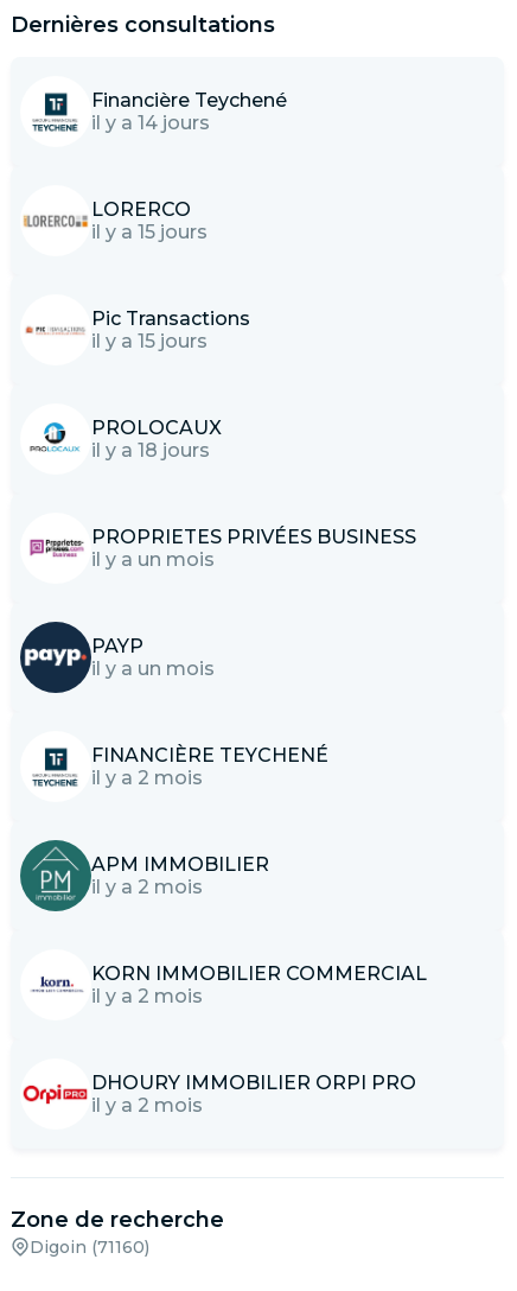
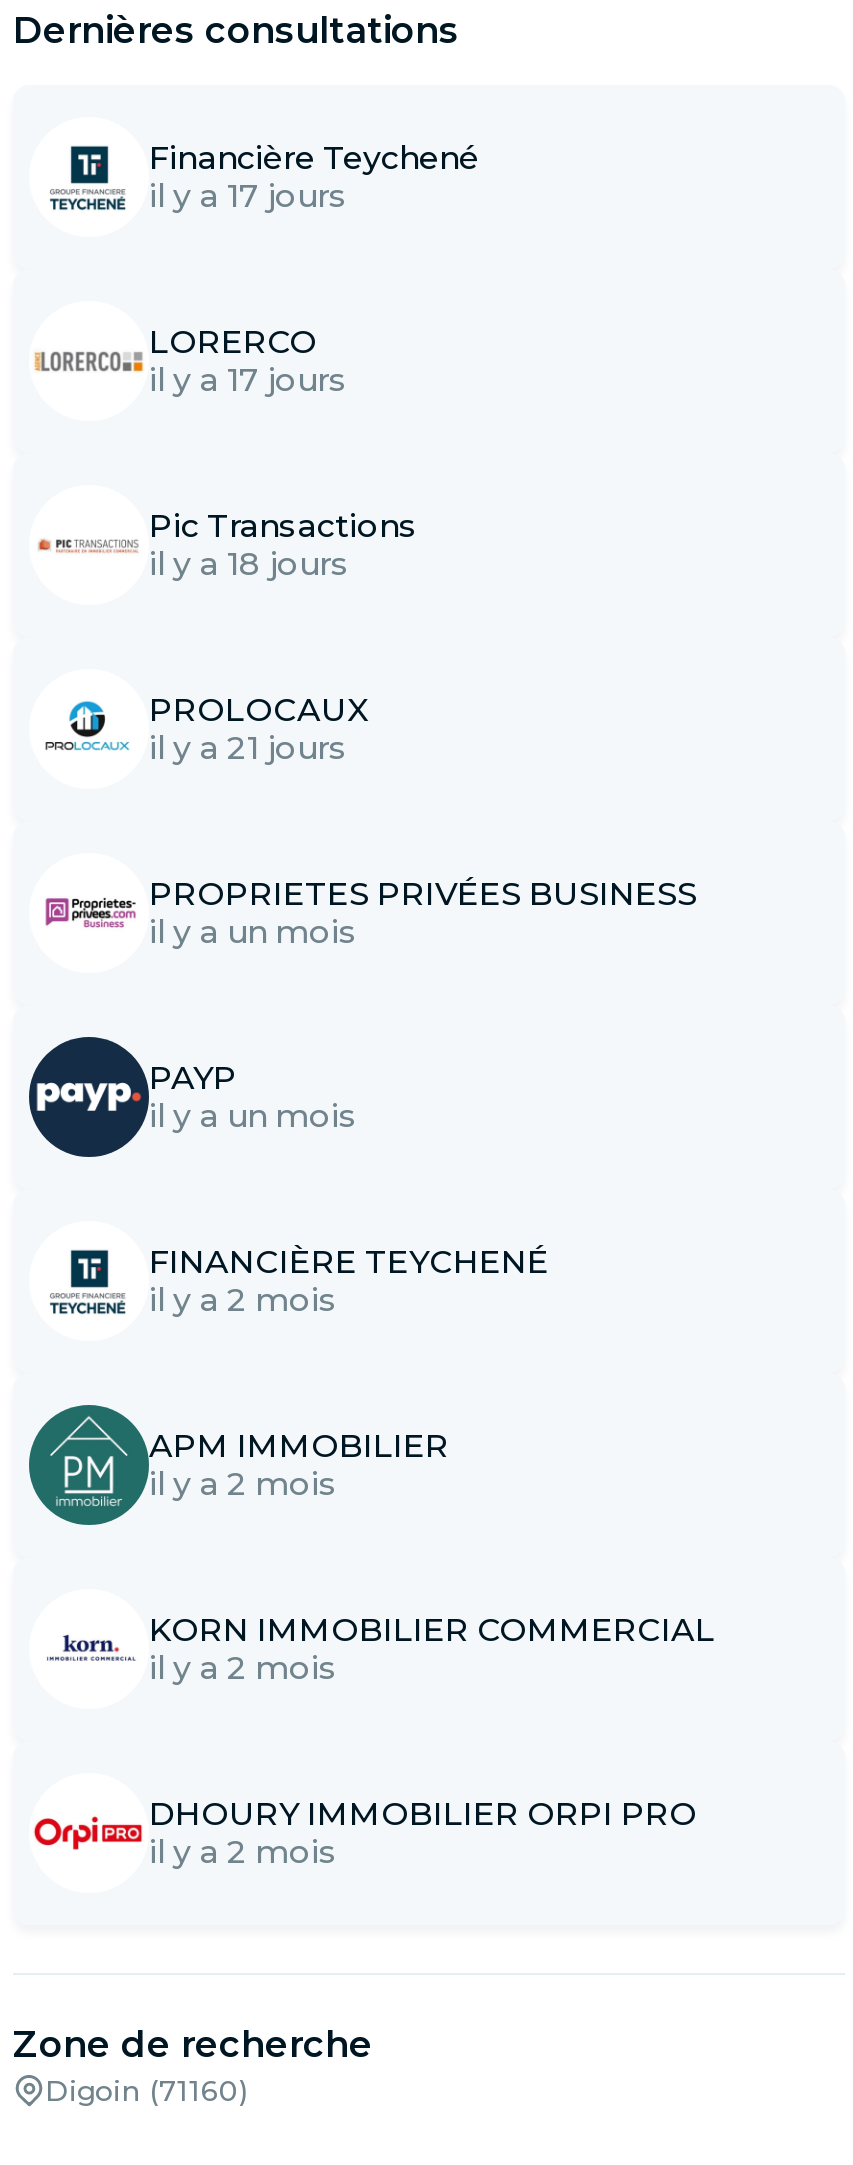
- il y a 14 jours
+ il y a 17 jours

- il y a 15 jours
+ il y a 17 jours

- il y a 15 jours
+ il y a 18 jours

- il y a 18 jours
+ il y a 21 jours
